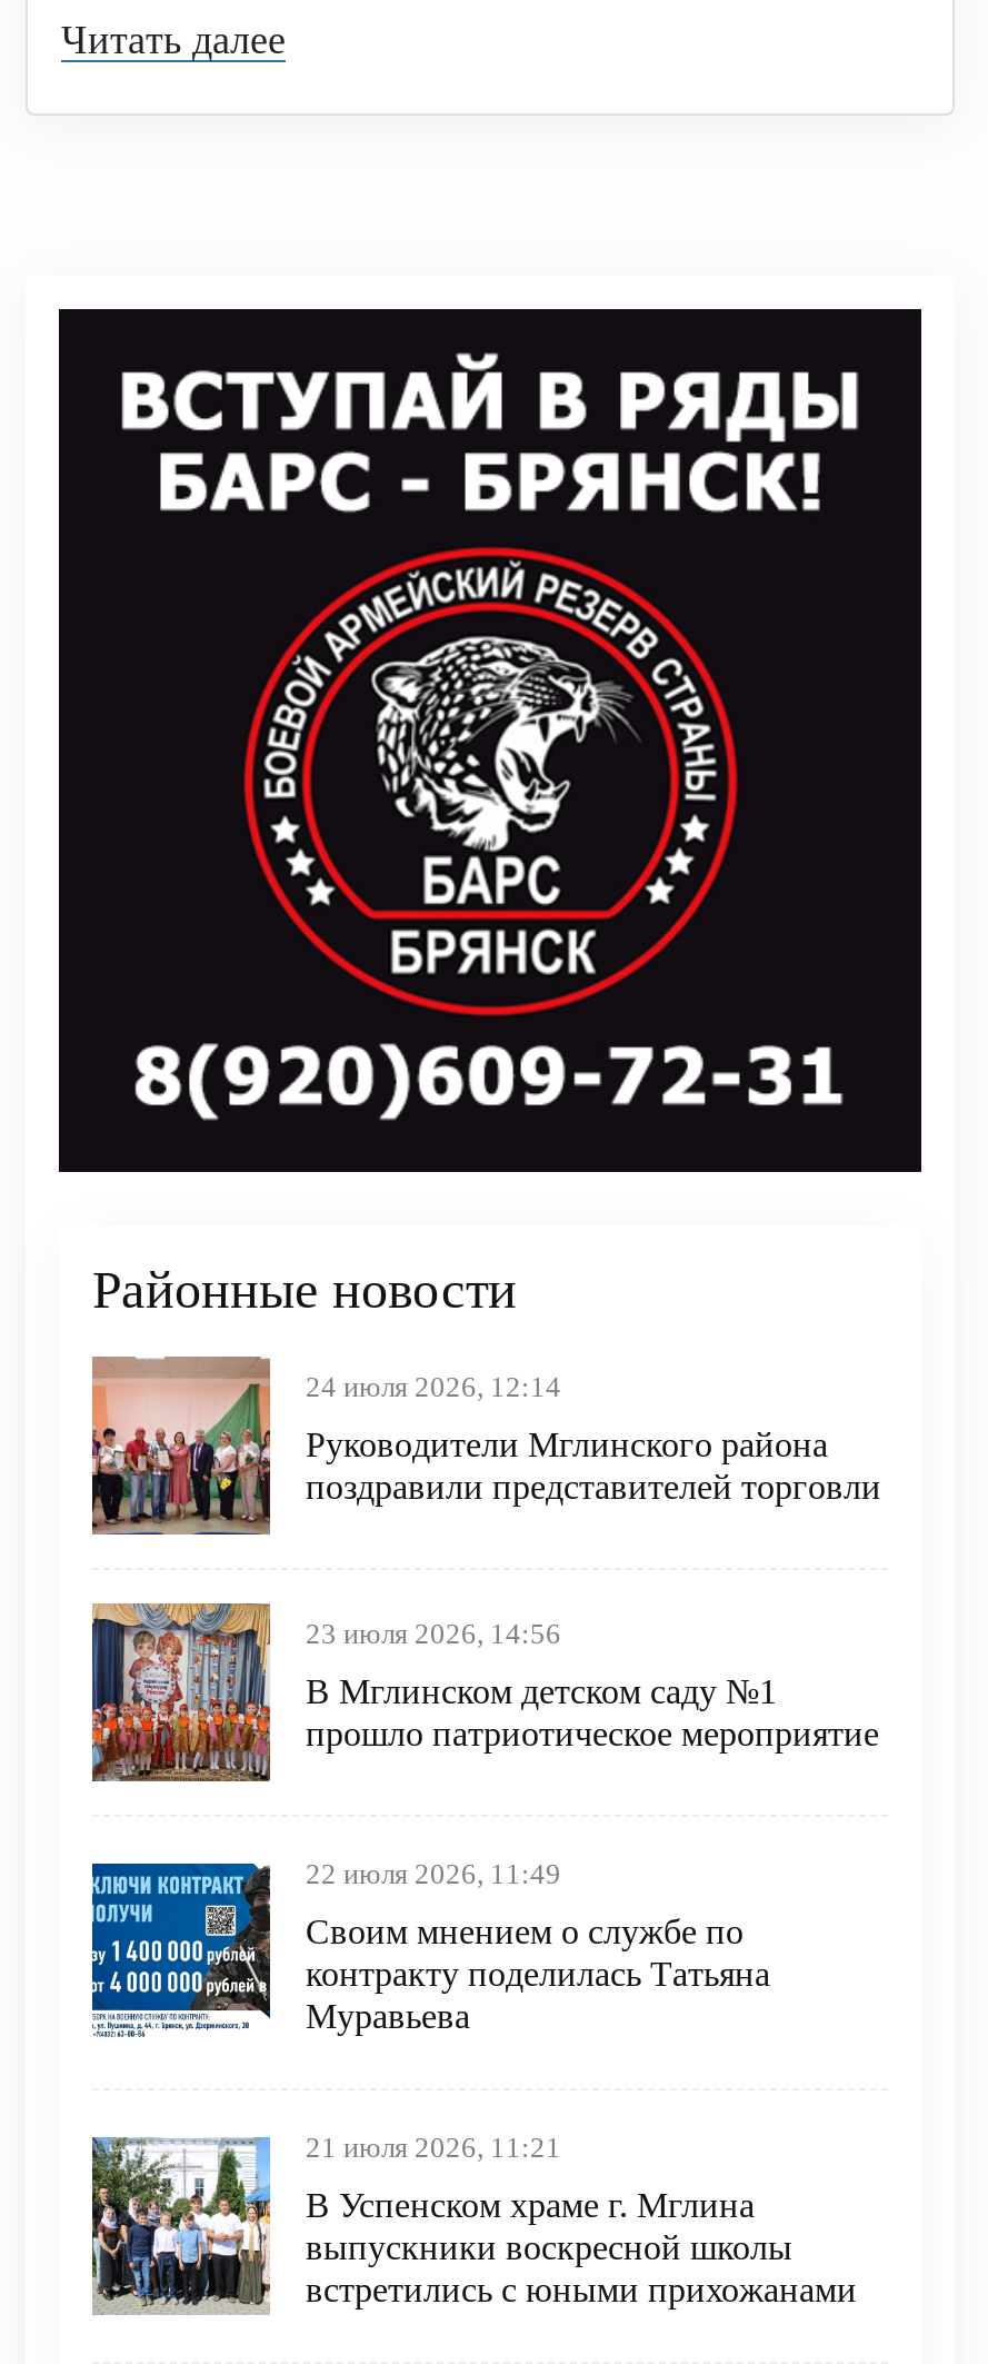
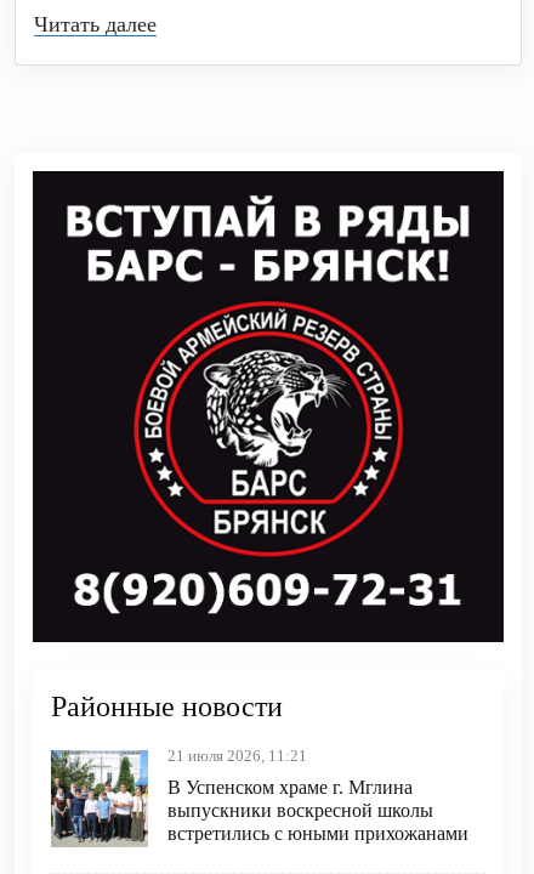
- [image]
- 24 июля 2026, 12:14
- Руководители Мглинского района
- поздравили представителей торговли

- [image]
- 23 июля 2026, 14:56
- В Мглинском детском саду №1
- прошло патриотическое мероприятие

- [image]
- 22 июля 2026, 11:49
- Своим мнением о службе по
- контракту поделилась Татьяна
- Муравьева
